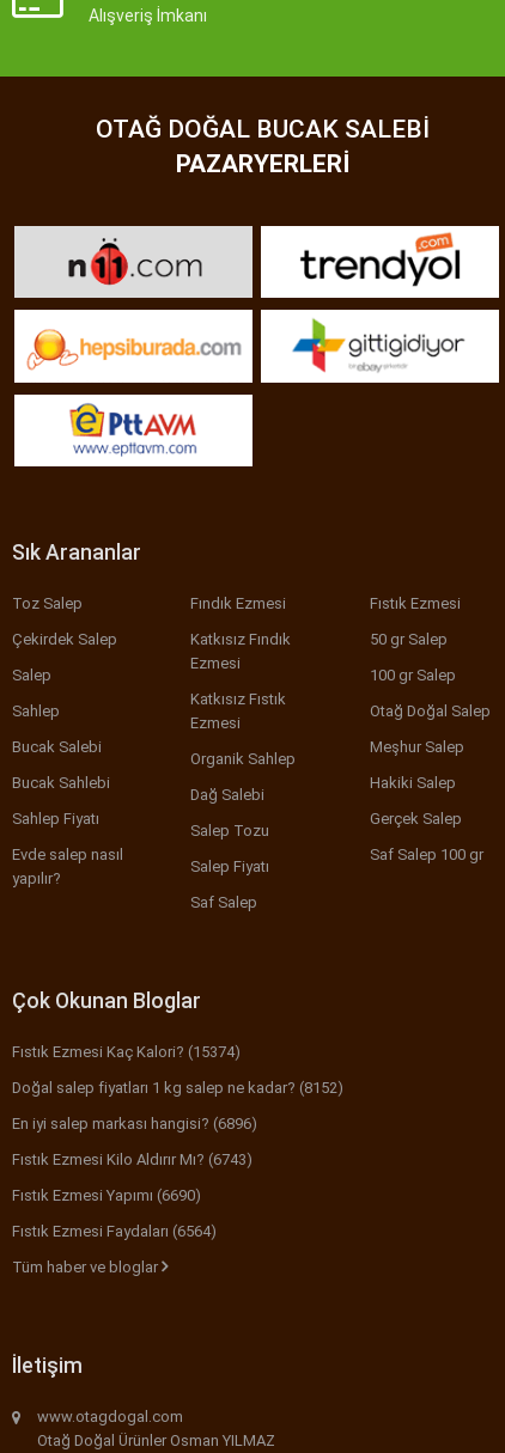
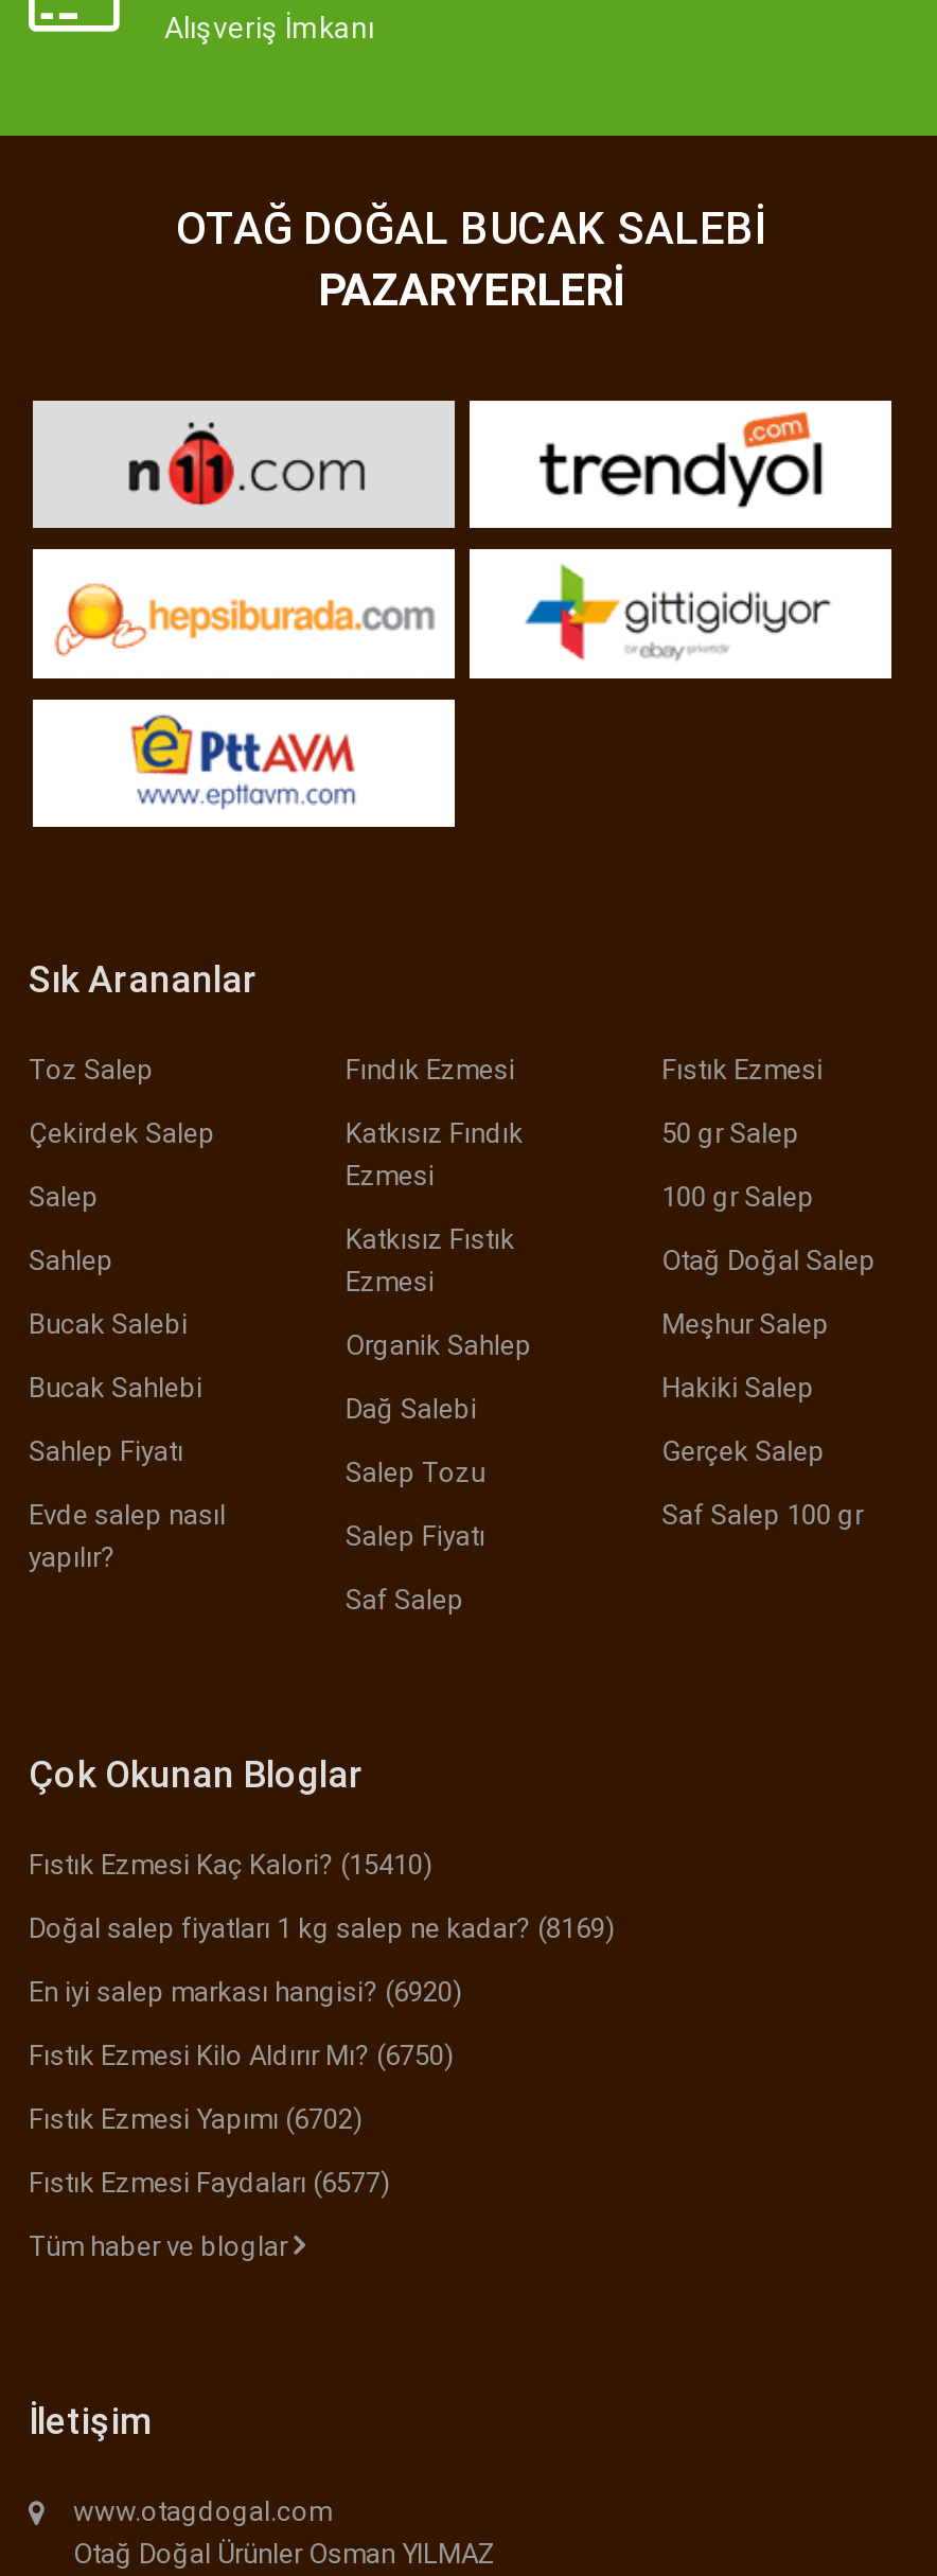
- Fıstık Ezmesi Kaç Kalori? (15374)
+ Fıstık Ezmesi Kaç Kalori? (15410)

- Doğal salep fiyatları 1 kg salep ne kadar? (8152)
+ Doğal salep fiyatları 1 kg salep ne kadar? (8169)

- En iyi salep markası hangisi? (6896)
+ En iyi salep markası hangisi? (6920)

- Fıstık Ezmesi Kilo Aldırır Mı? (6743)
+ Fıstık Ezmesi Kilo Aldırır Mı? (6750)

- Fıstık Ezmesi Yapımı (6690)
+ Fıstık Ezmesi Yapımı (6702)

- Fıstık Ezmesi Faydaları (6564)
+ Fıstık Ezmesi Faydaları (6577)
